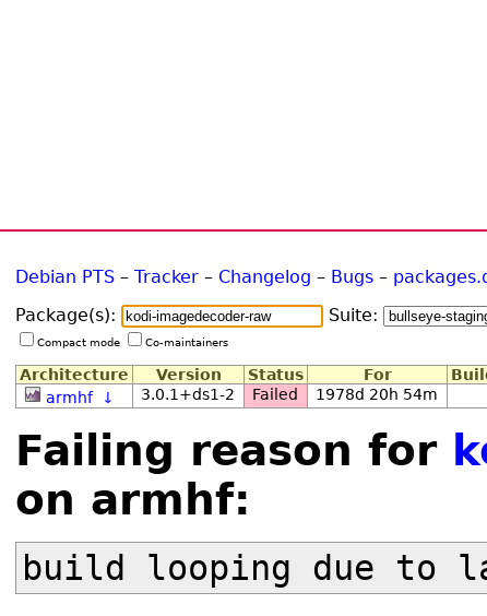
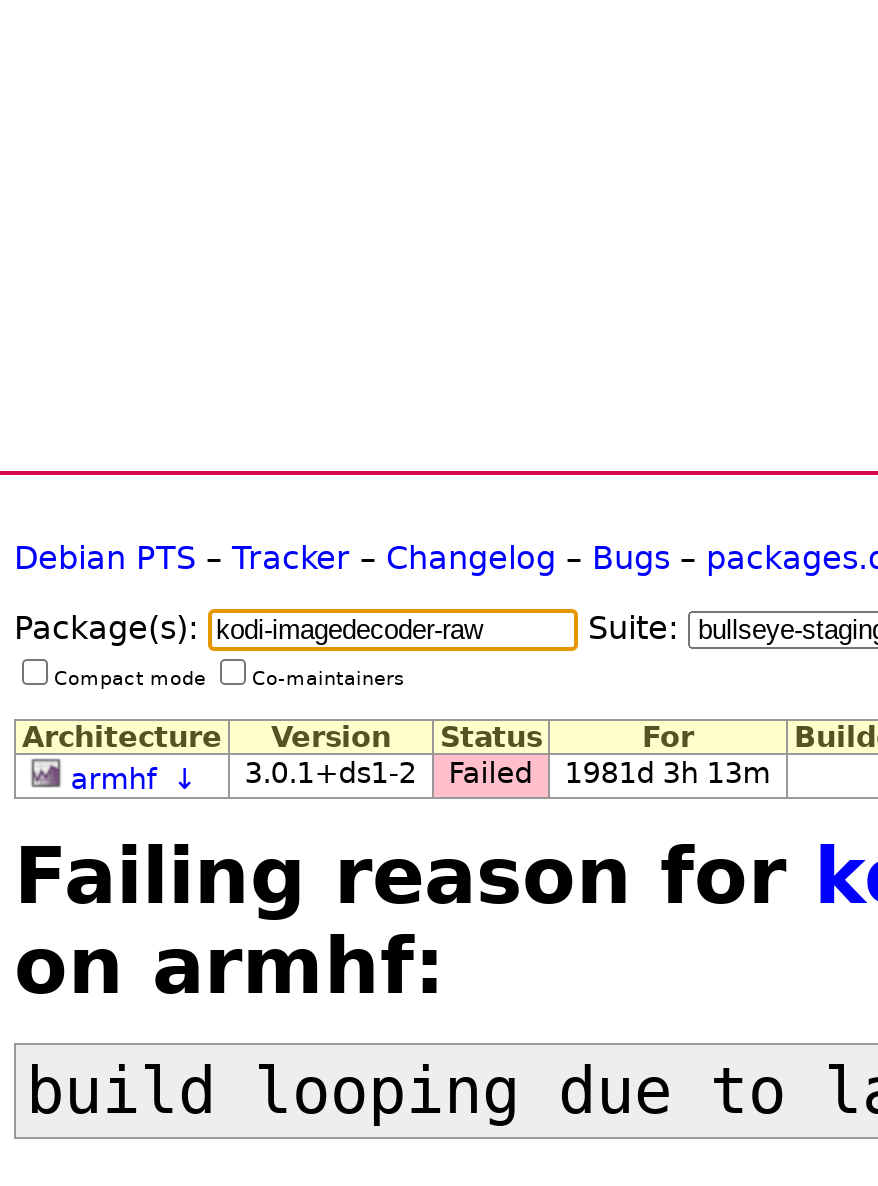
- 1978d 20h 54m
+ 1981d 3h 13m
